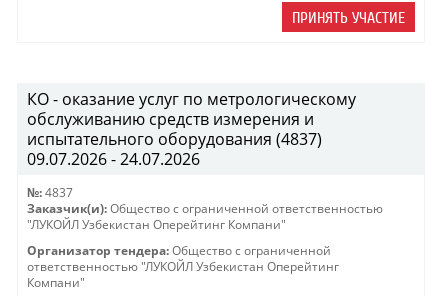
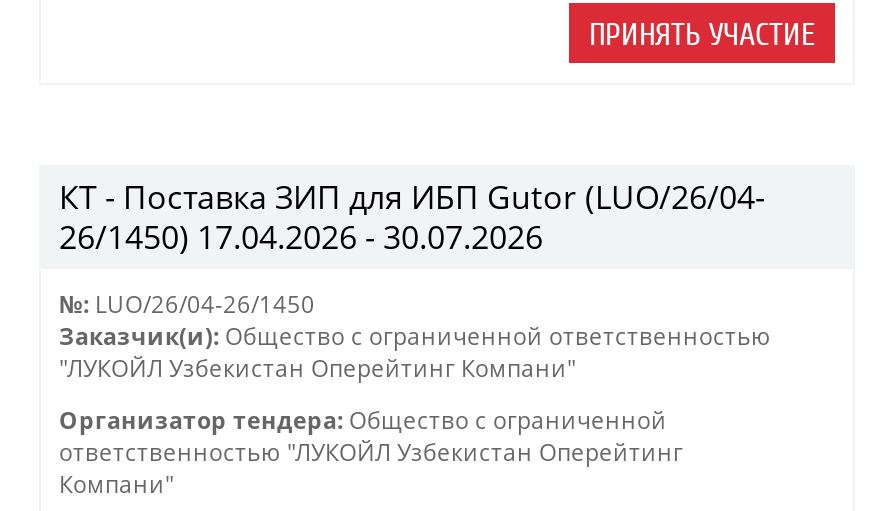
- КО - оказание услуг по метрологическому
- обслуживанию средств измерения и
- испытательного оборудования (4837)
- 09.07.2026 - 24.07.2026
+ КТ - Поставка ЗИП для ИБП Gutor (LUO/26/04-
+ 26/1450) 17.04.2026 - 30.07.2026

- №: 4837
+ №: LUO/26/04-26/1450
